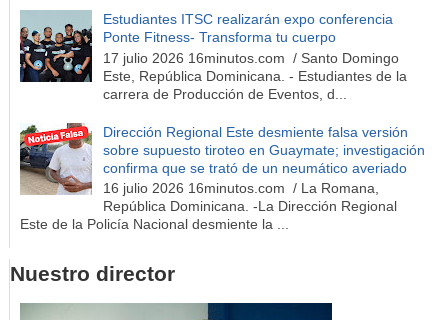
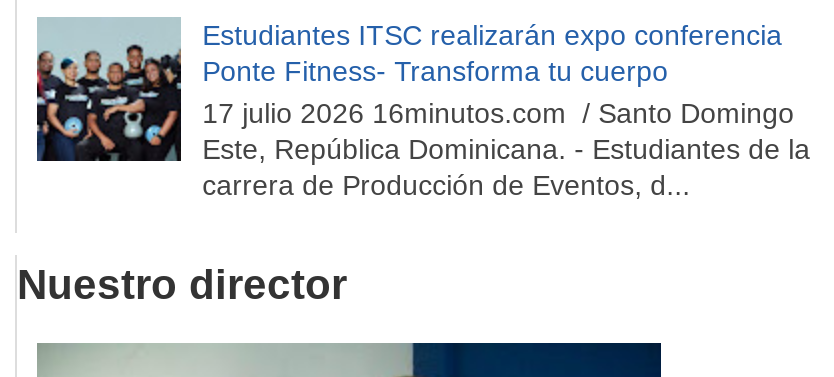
- [image]
- Dirección Regional Este desmiente falsa versión
- sobre supuesto tiroteo en Guaymate; investigación
- confirma que se trató de un neumático averiado
- 16 julio 2026 16minutos.com / La Romana,
- República Dominicana. -La Dirección Regional
- Este de la Policía Nacional desmiente la ...
